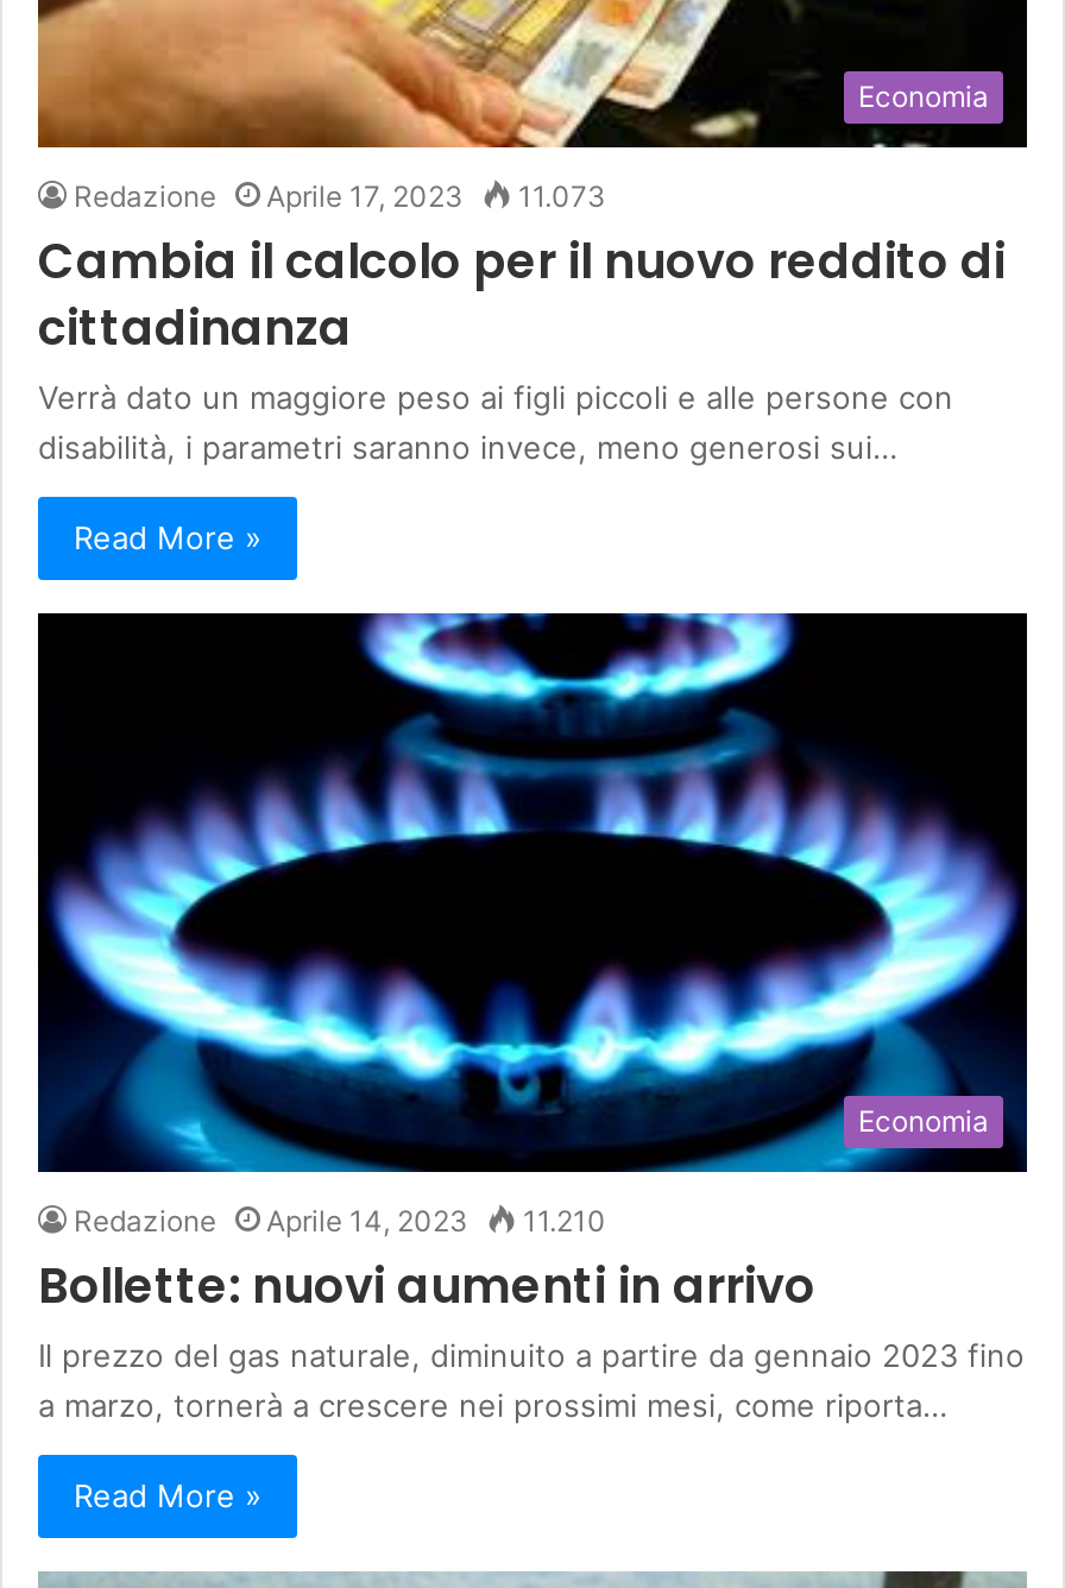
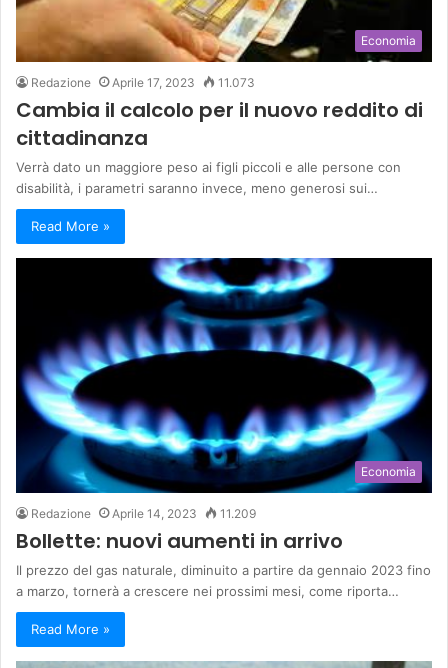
- Redazione Aprile 14, 2023 11.210
+ Redazione Aprile 14, 2023 11.209
